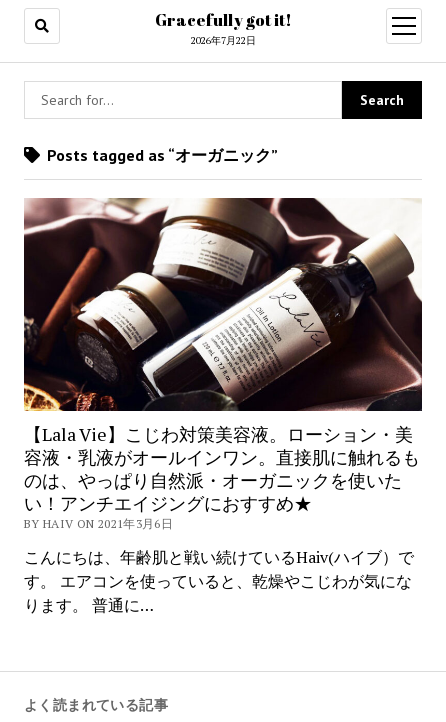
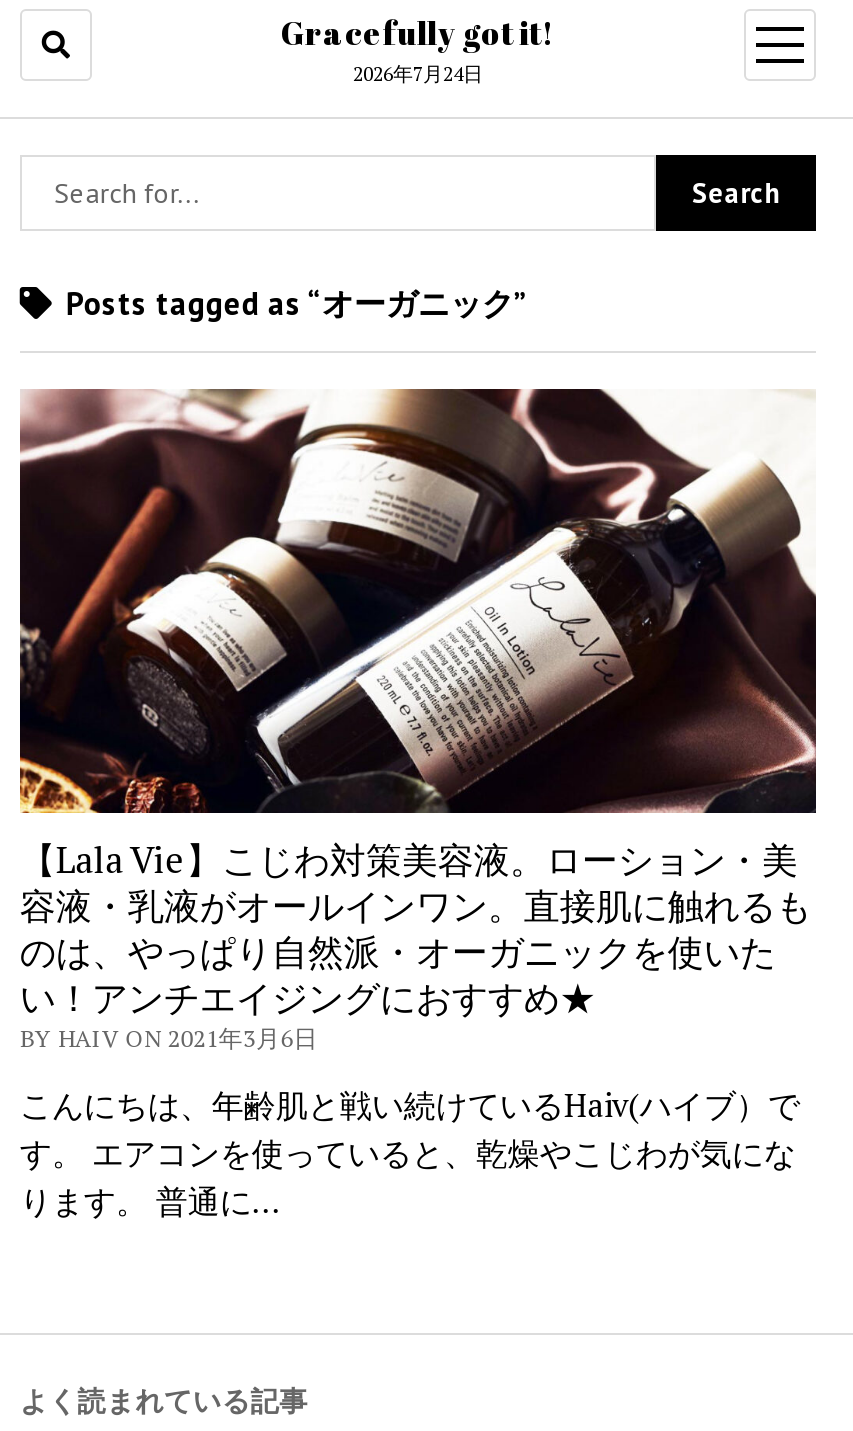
- 2026年7月22日
+ 2026年7月24日
